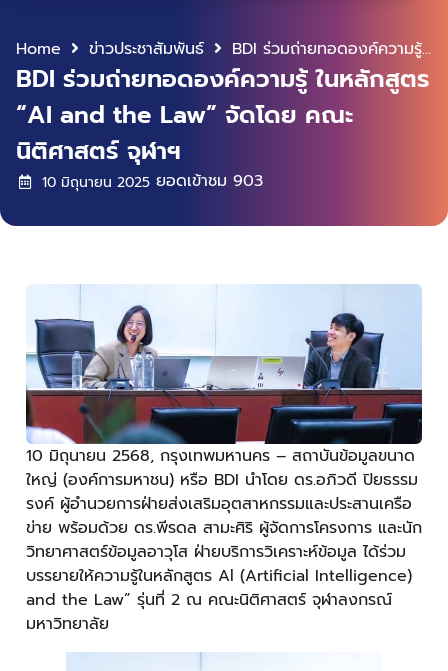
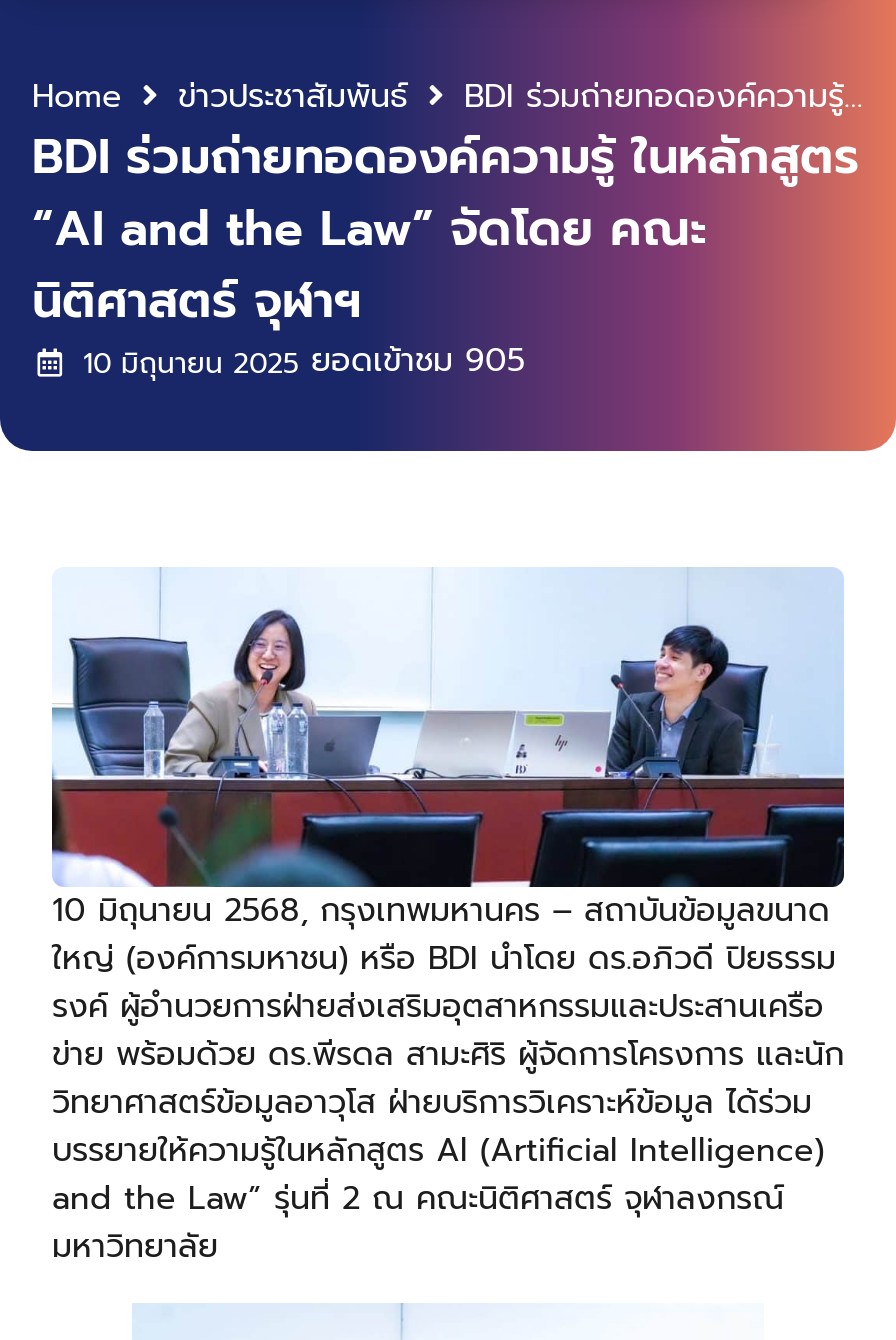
- 10 มิถุนายน 2025 ยอดเข้าชม 903
+ 10 มิถุนายน 2025 ยอดเข้าชม 905
